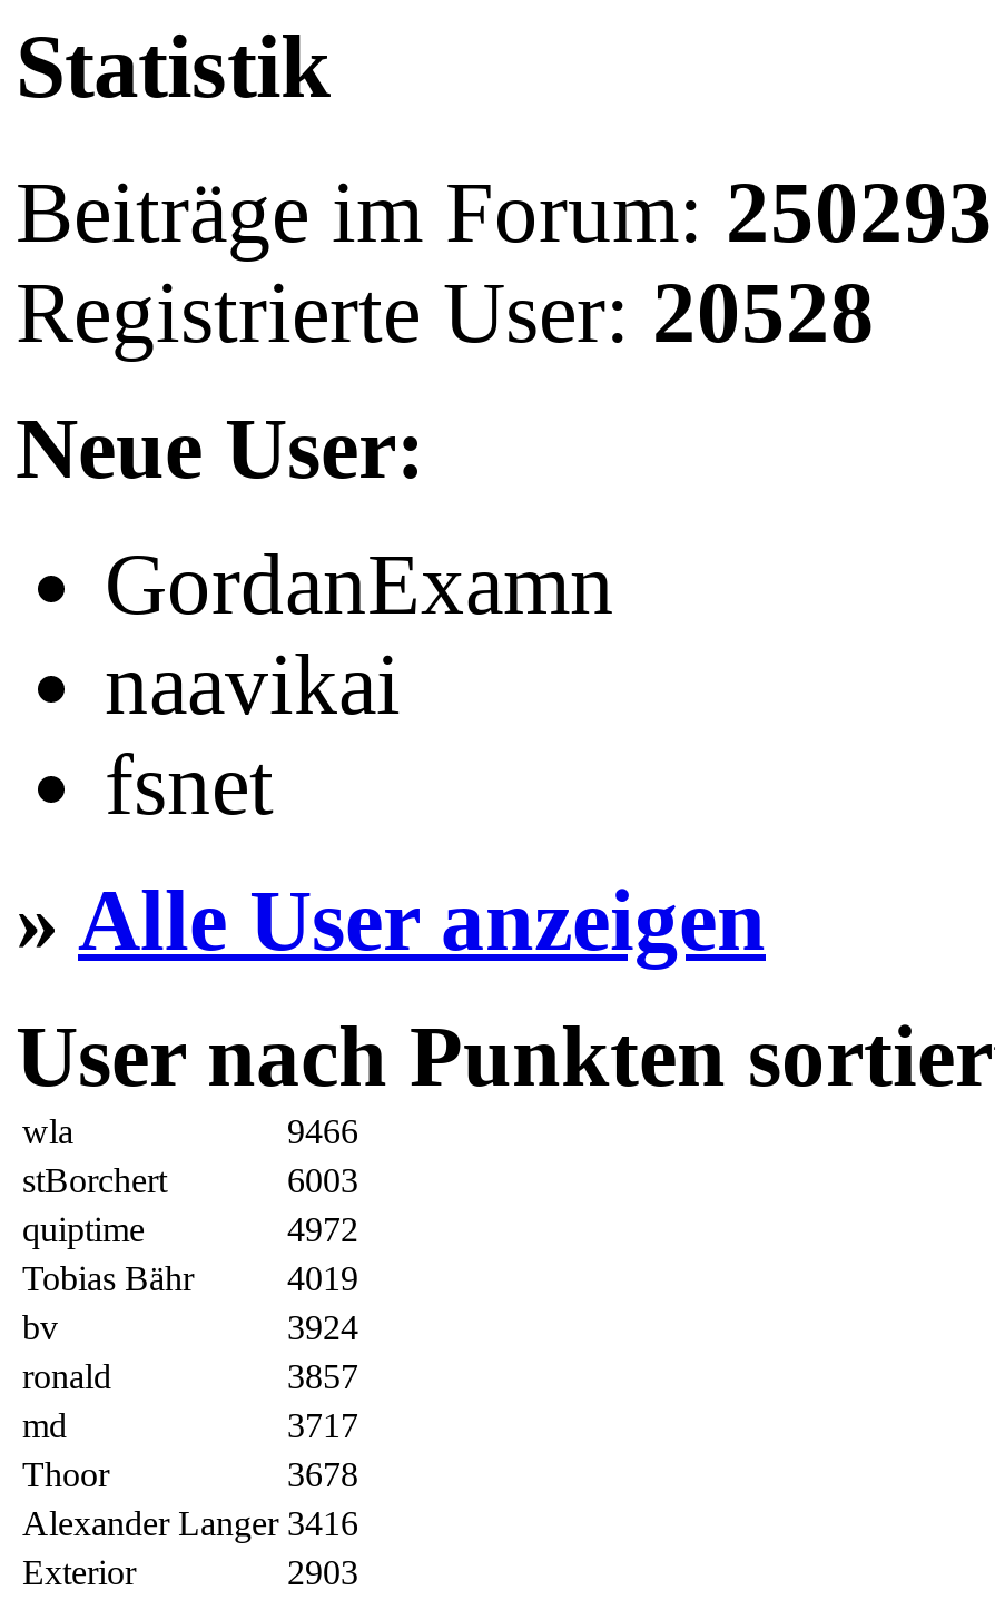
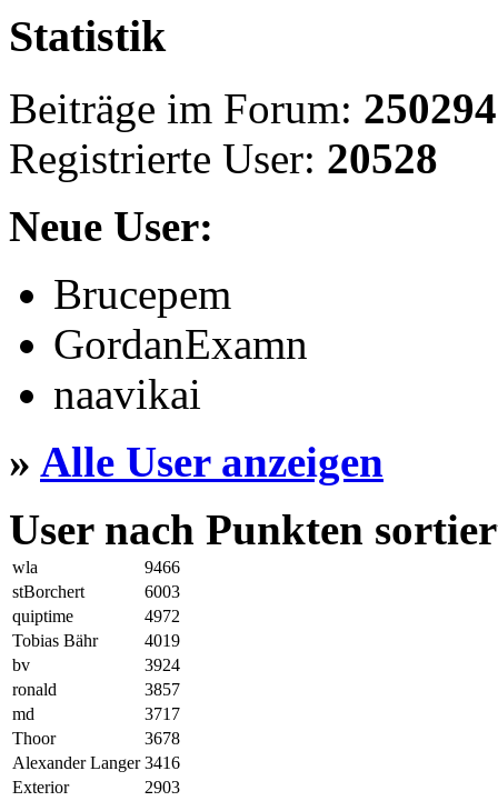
- Beiträge im Forum: 250293
+ Beiträge im Forum: 250294

+ Brucepem

moved down: GordanExamn | naavikai

- fsnet
